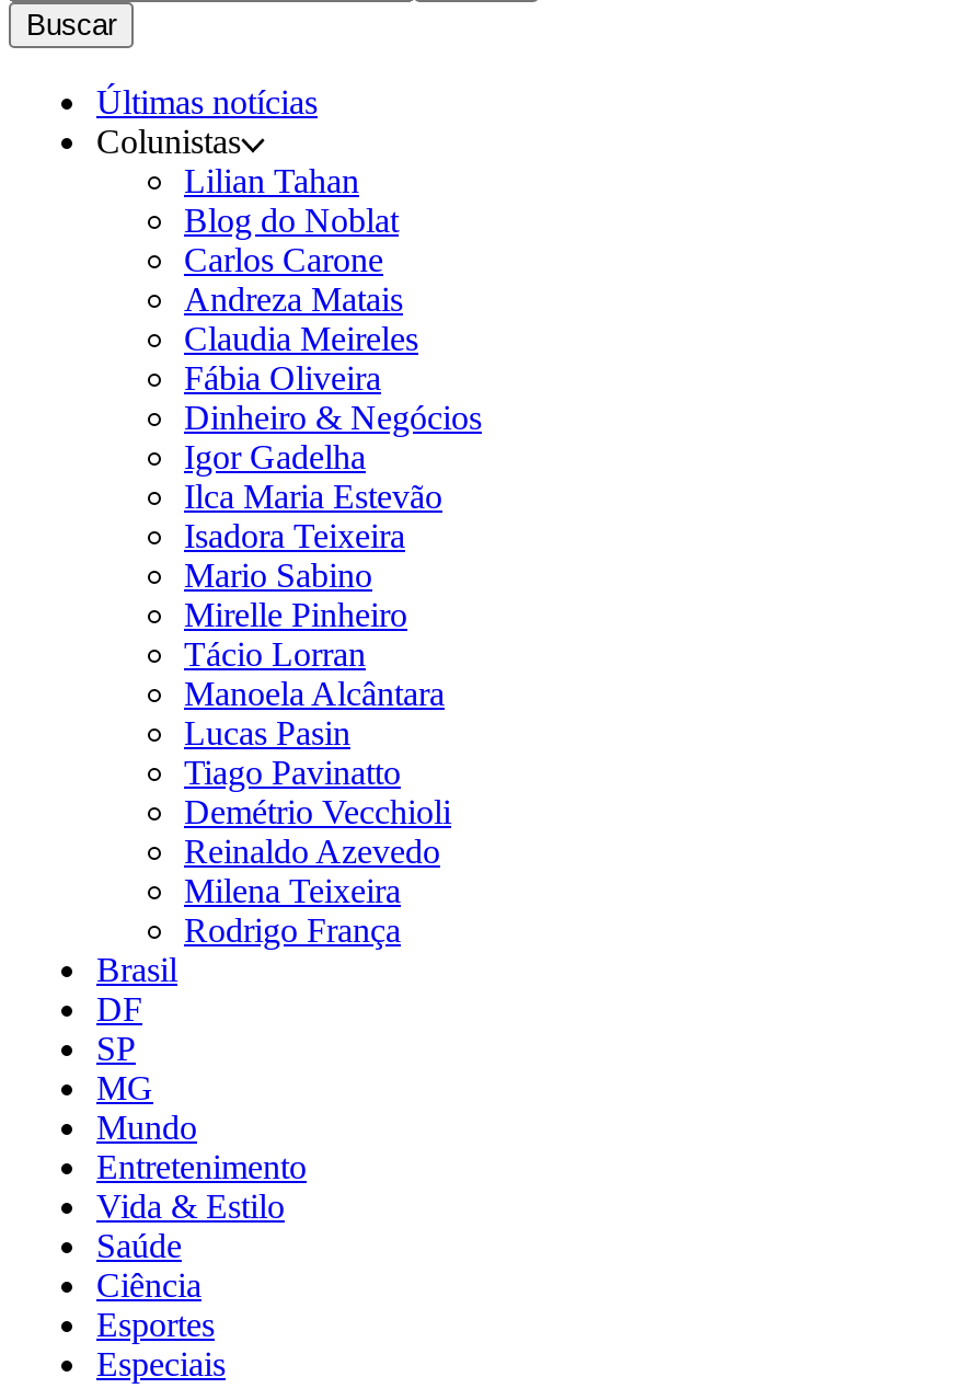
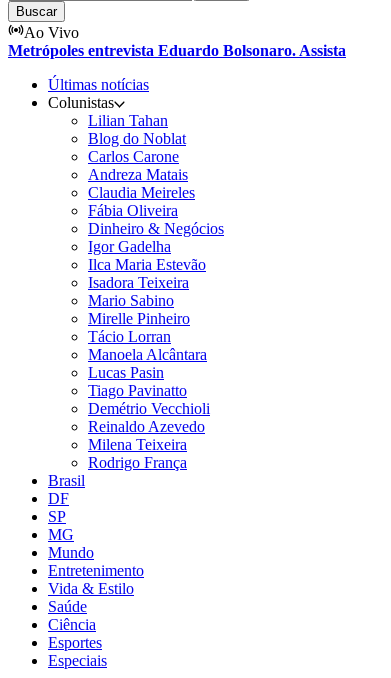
+ Ao Vivo
+ Metrópoles entrevista Eduardo Bolsonaro. Assista
